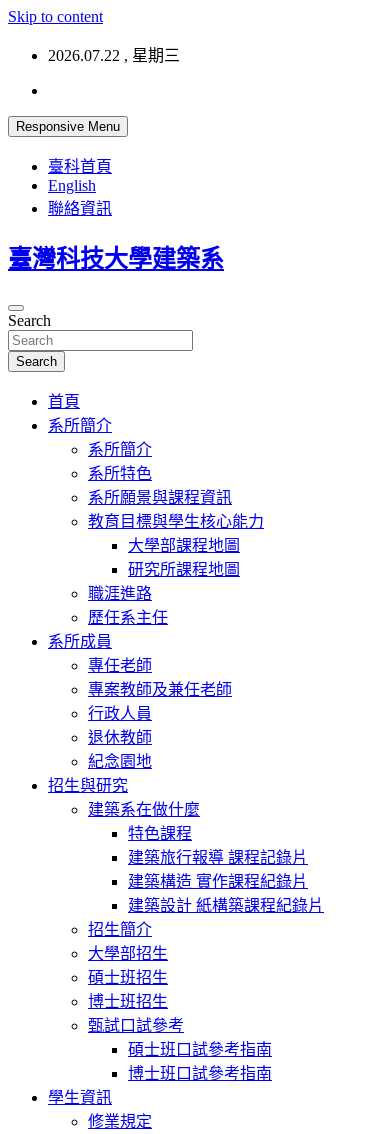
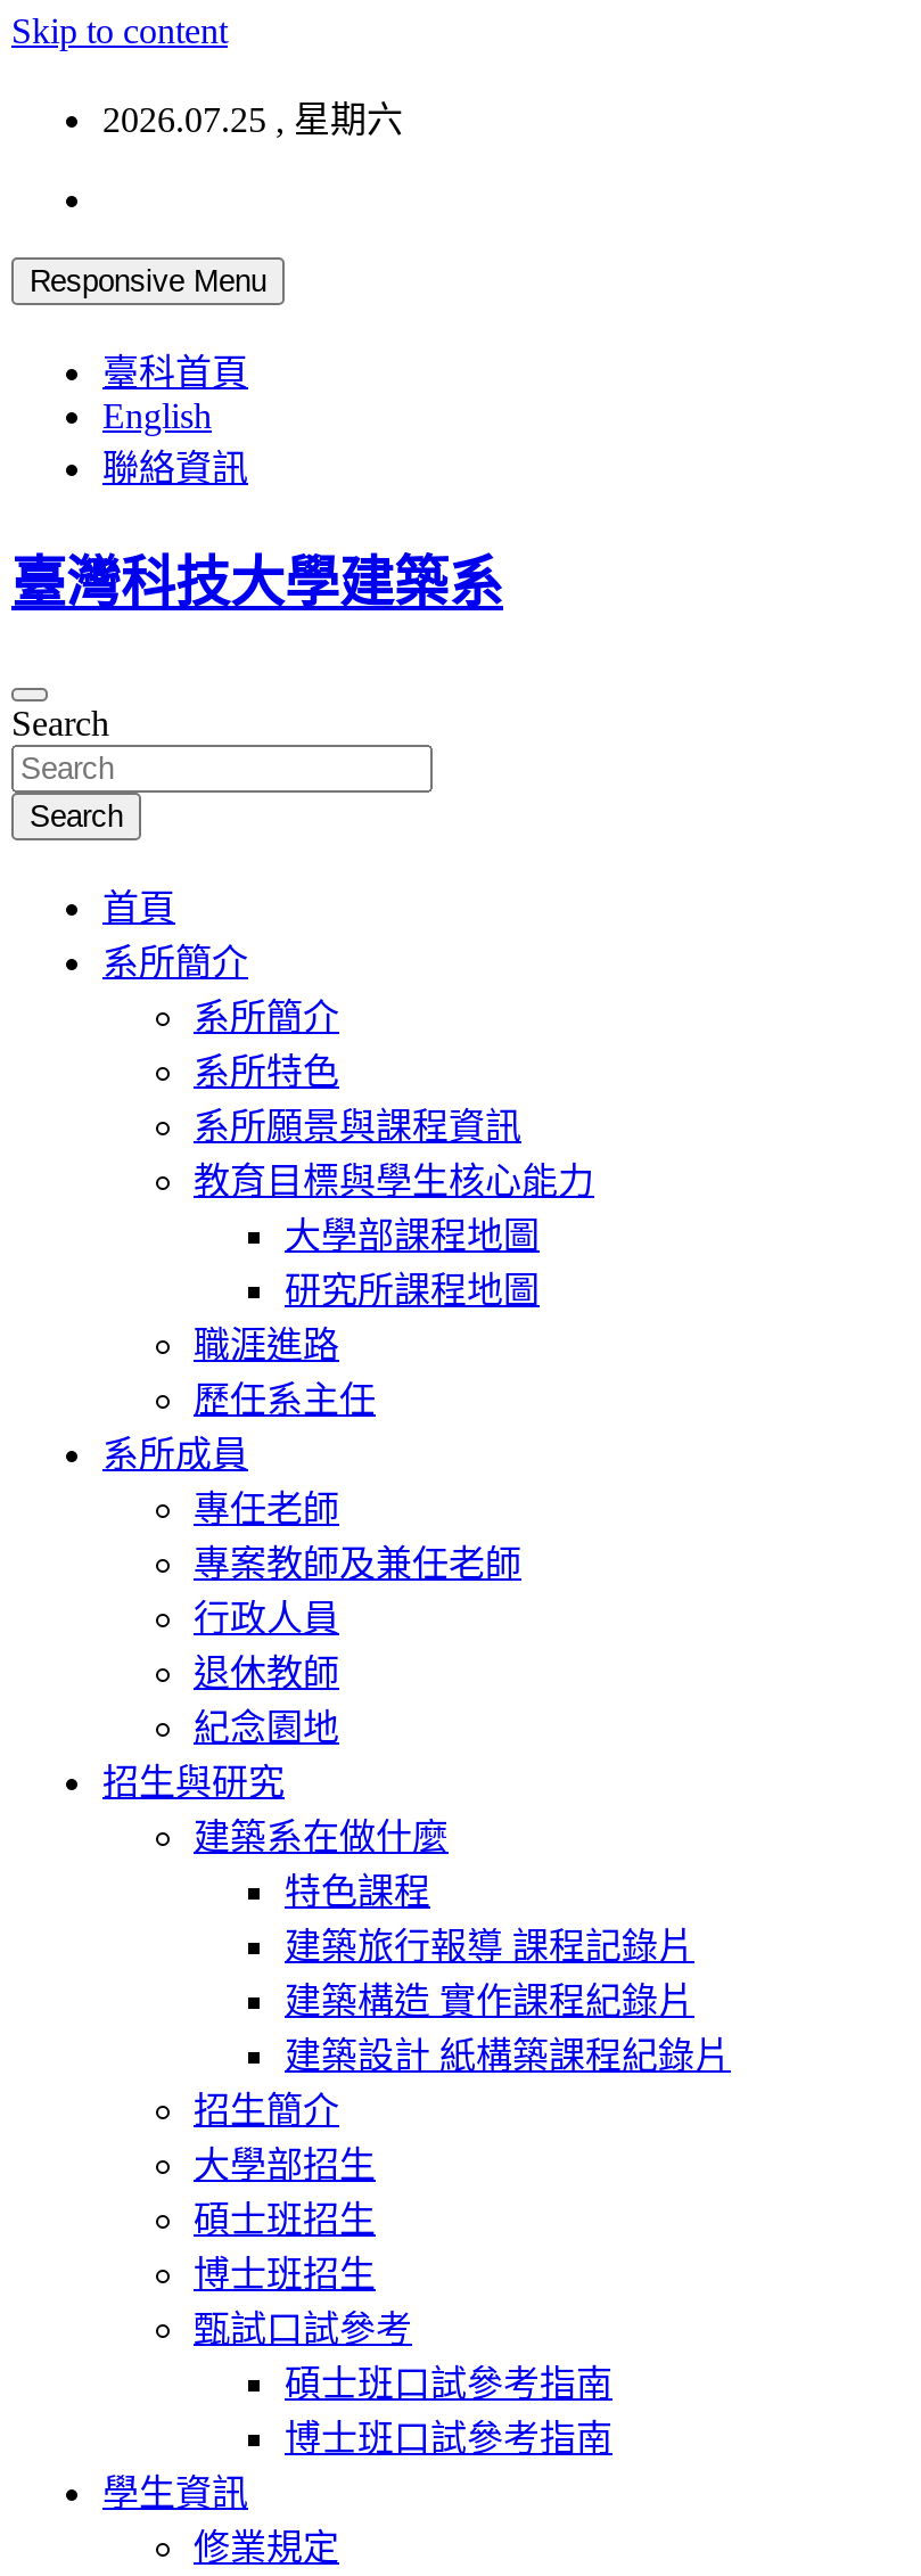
- 2026.07.22 , 星期三
+ 2026.07.25 , 星期六
